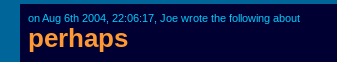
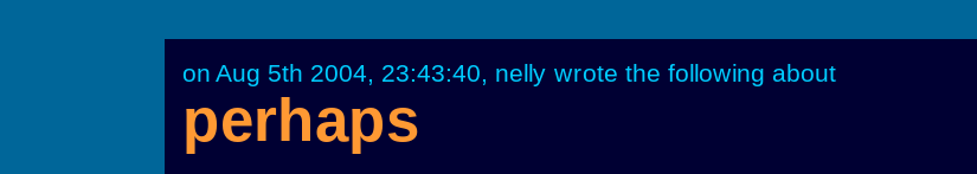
- on Aug 6th 2004, 22:06:17, Joe wrote the following about
+ on Aug 5th 2004, 23:43:40, nelly wrote the following about
